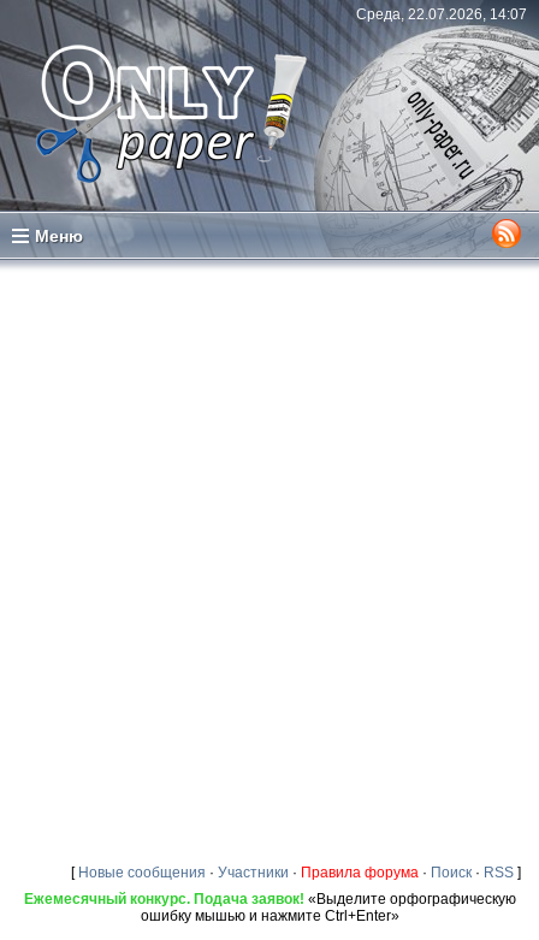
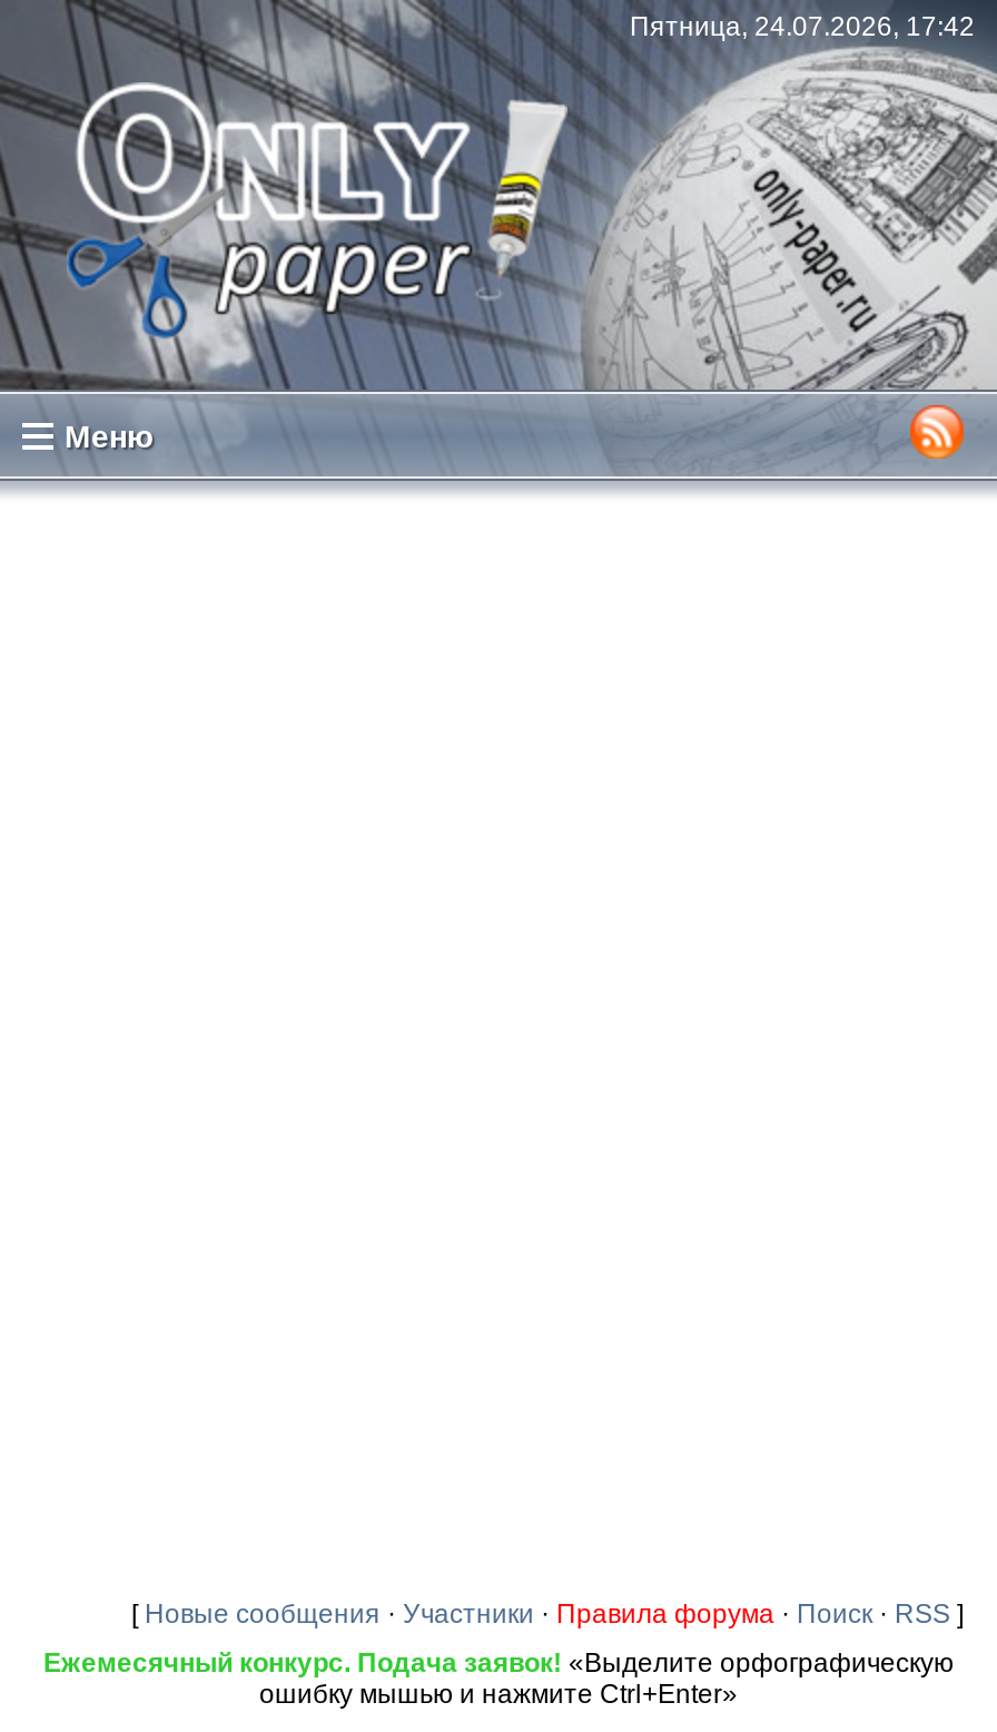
- Среда, 22.07.2026, 14:07
+ Пятница, 24.07.2026, 17:42
